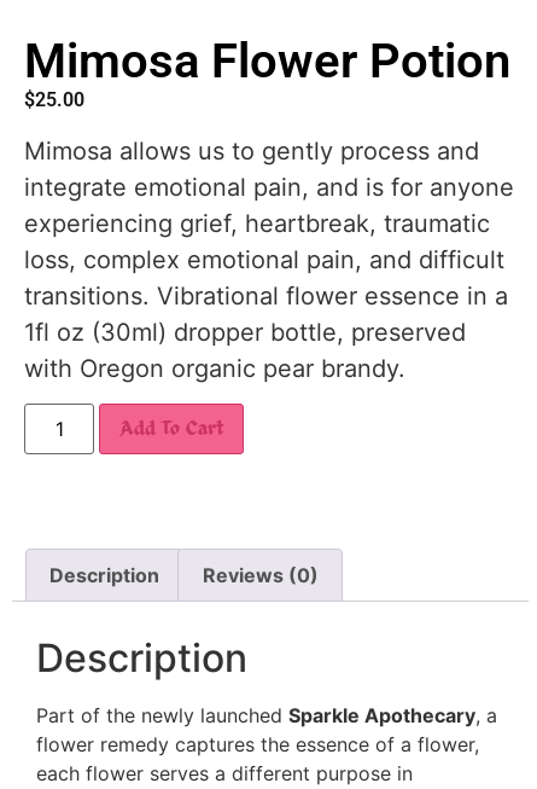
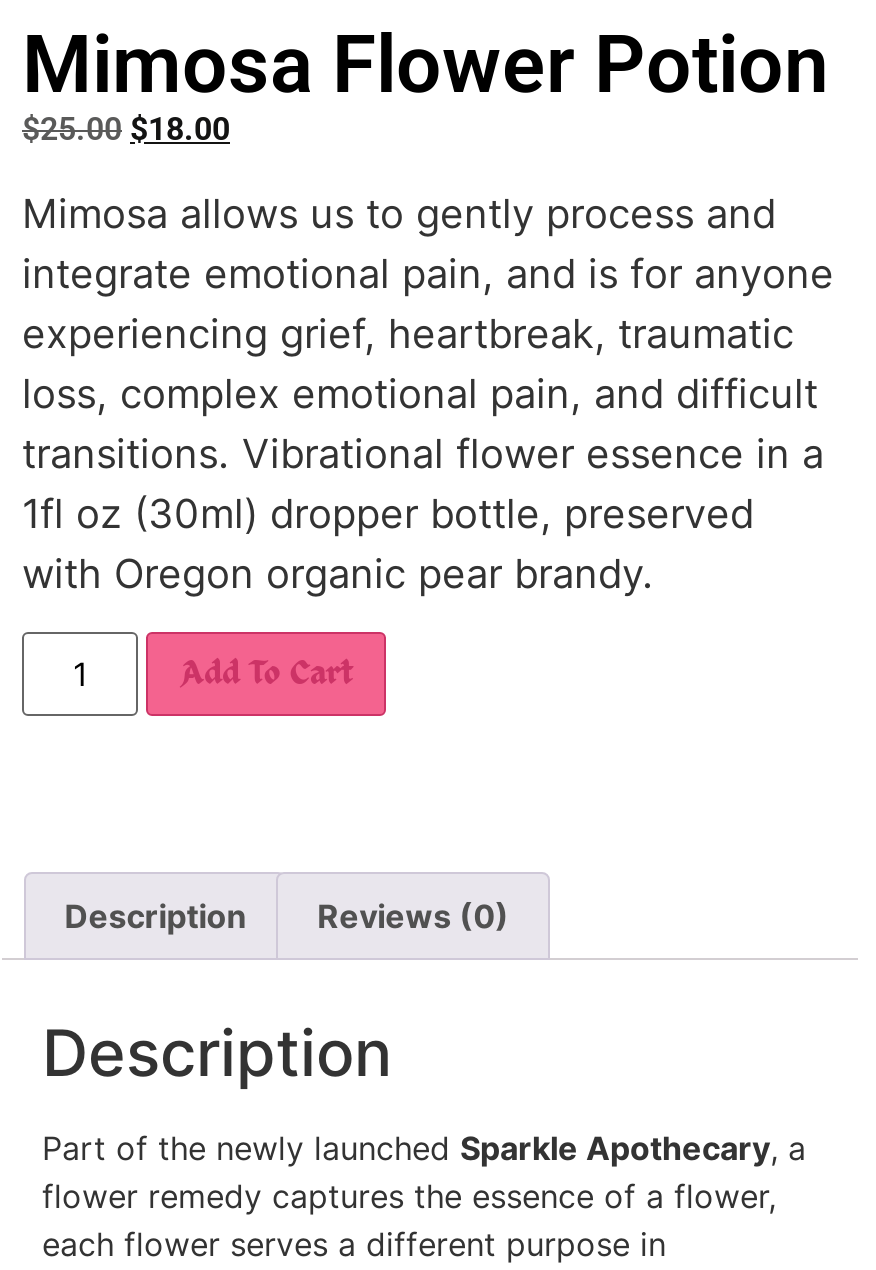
- $25.00
+ $25.00 $18.00
